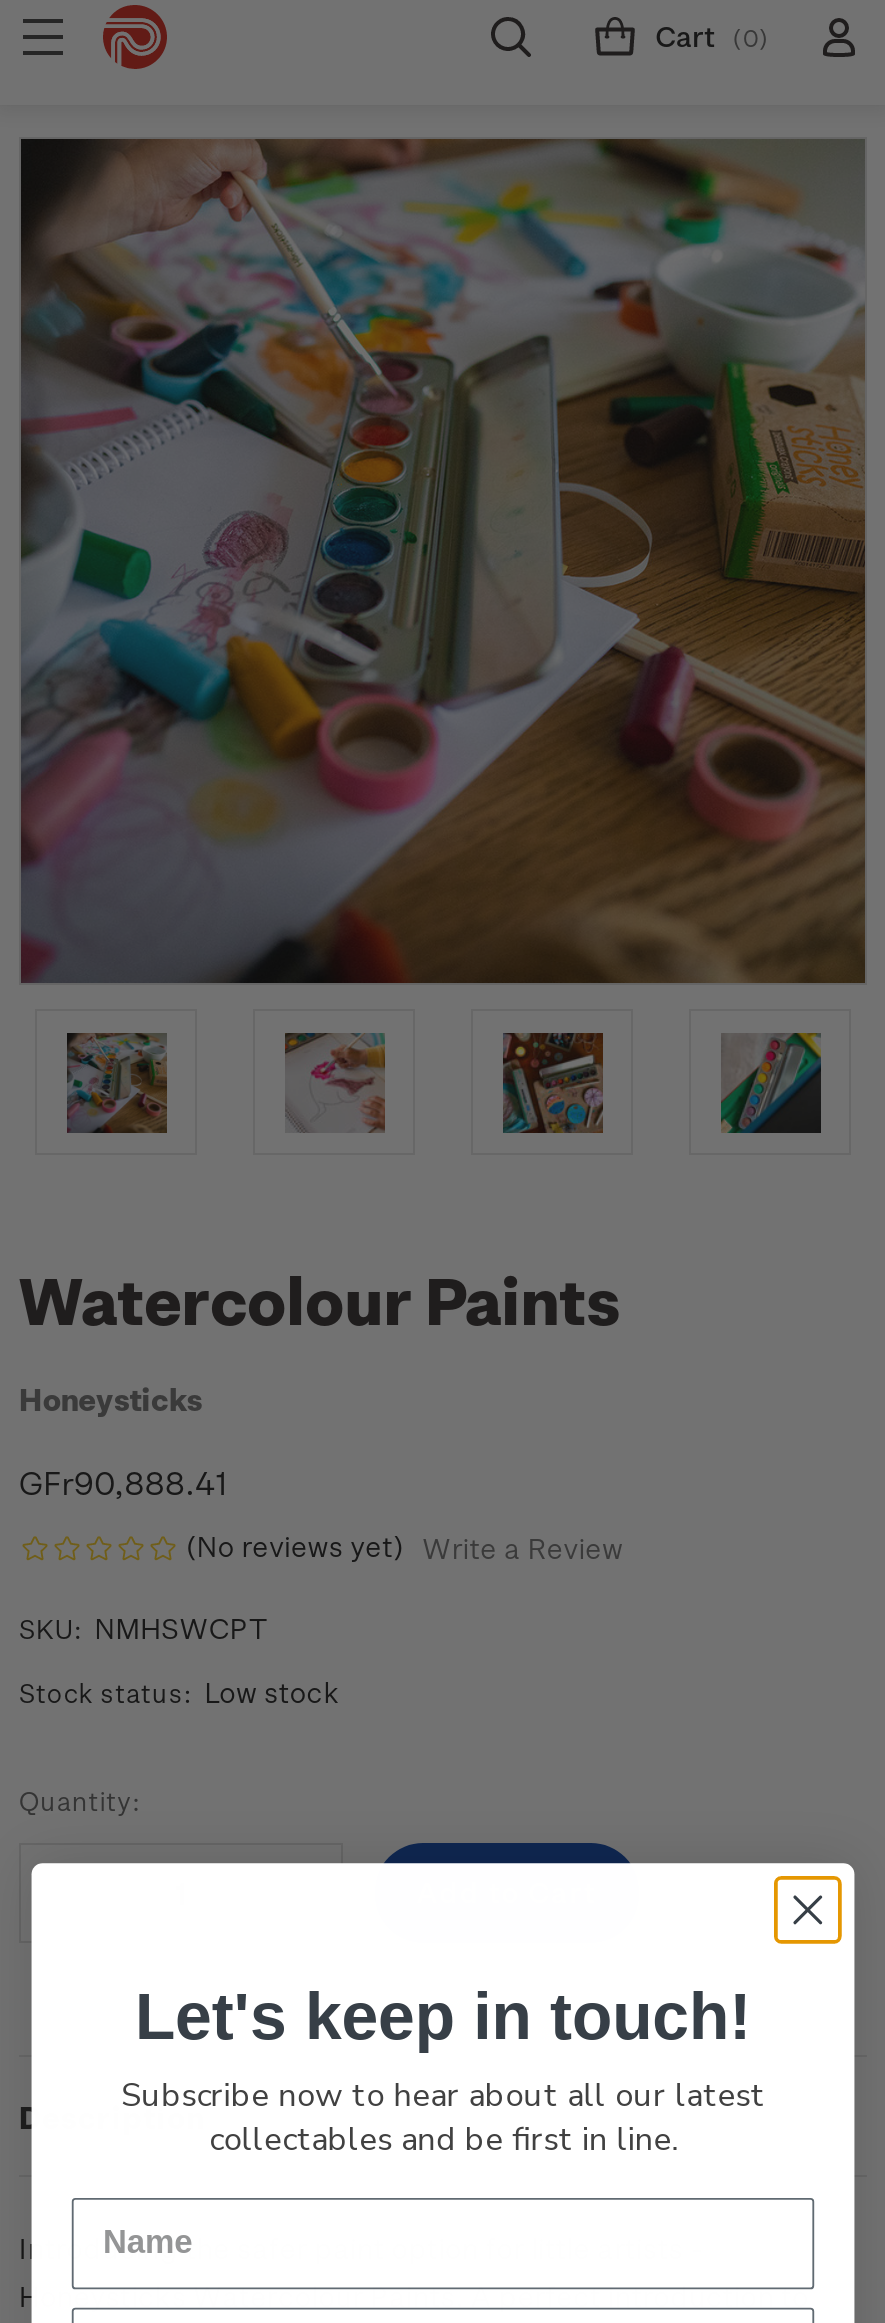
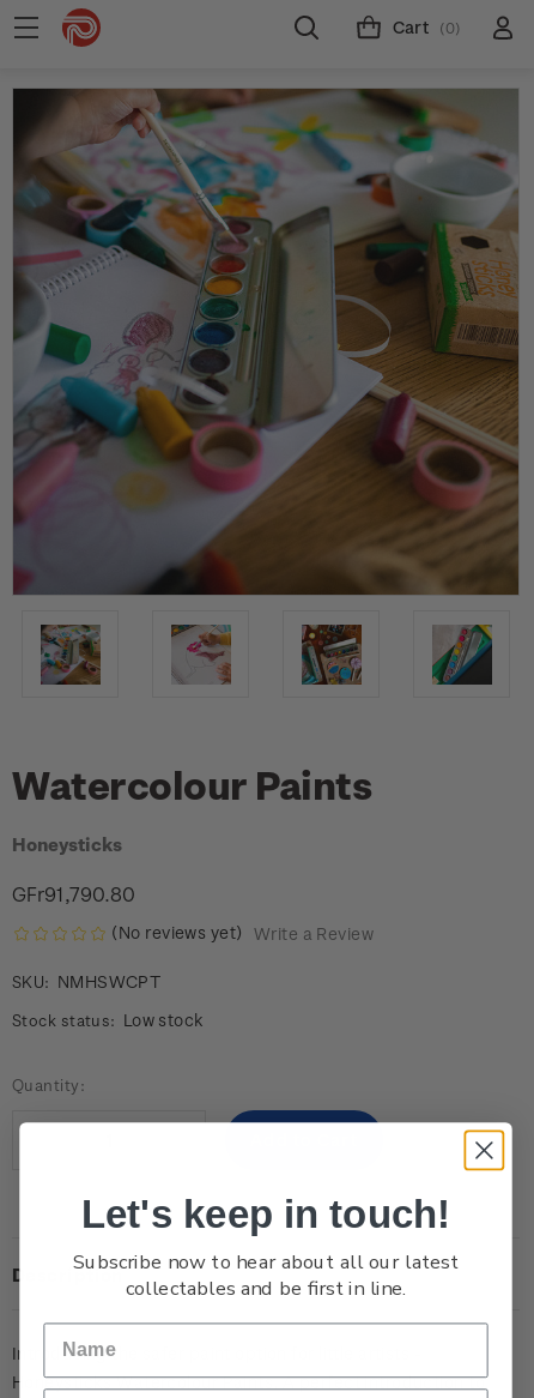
- GFr90,888.41
+ GFr91,790.80
